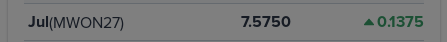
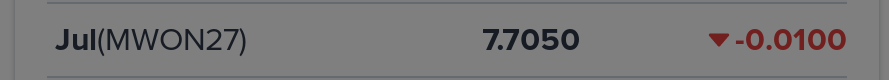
- 7.5750
+ 7.7050

- 0.1375
+ -0.0100
